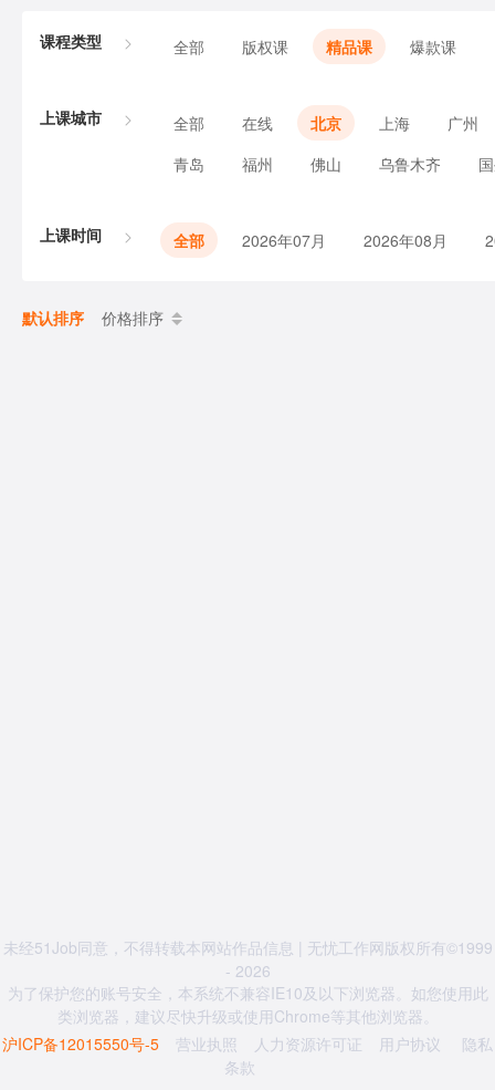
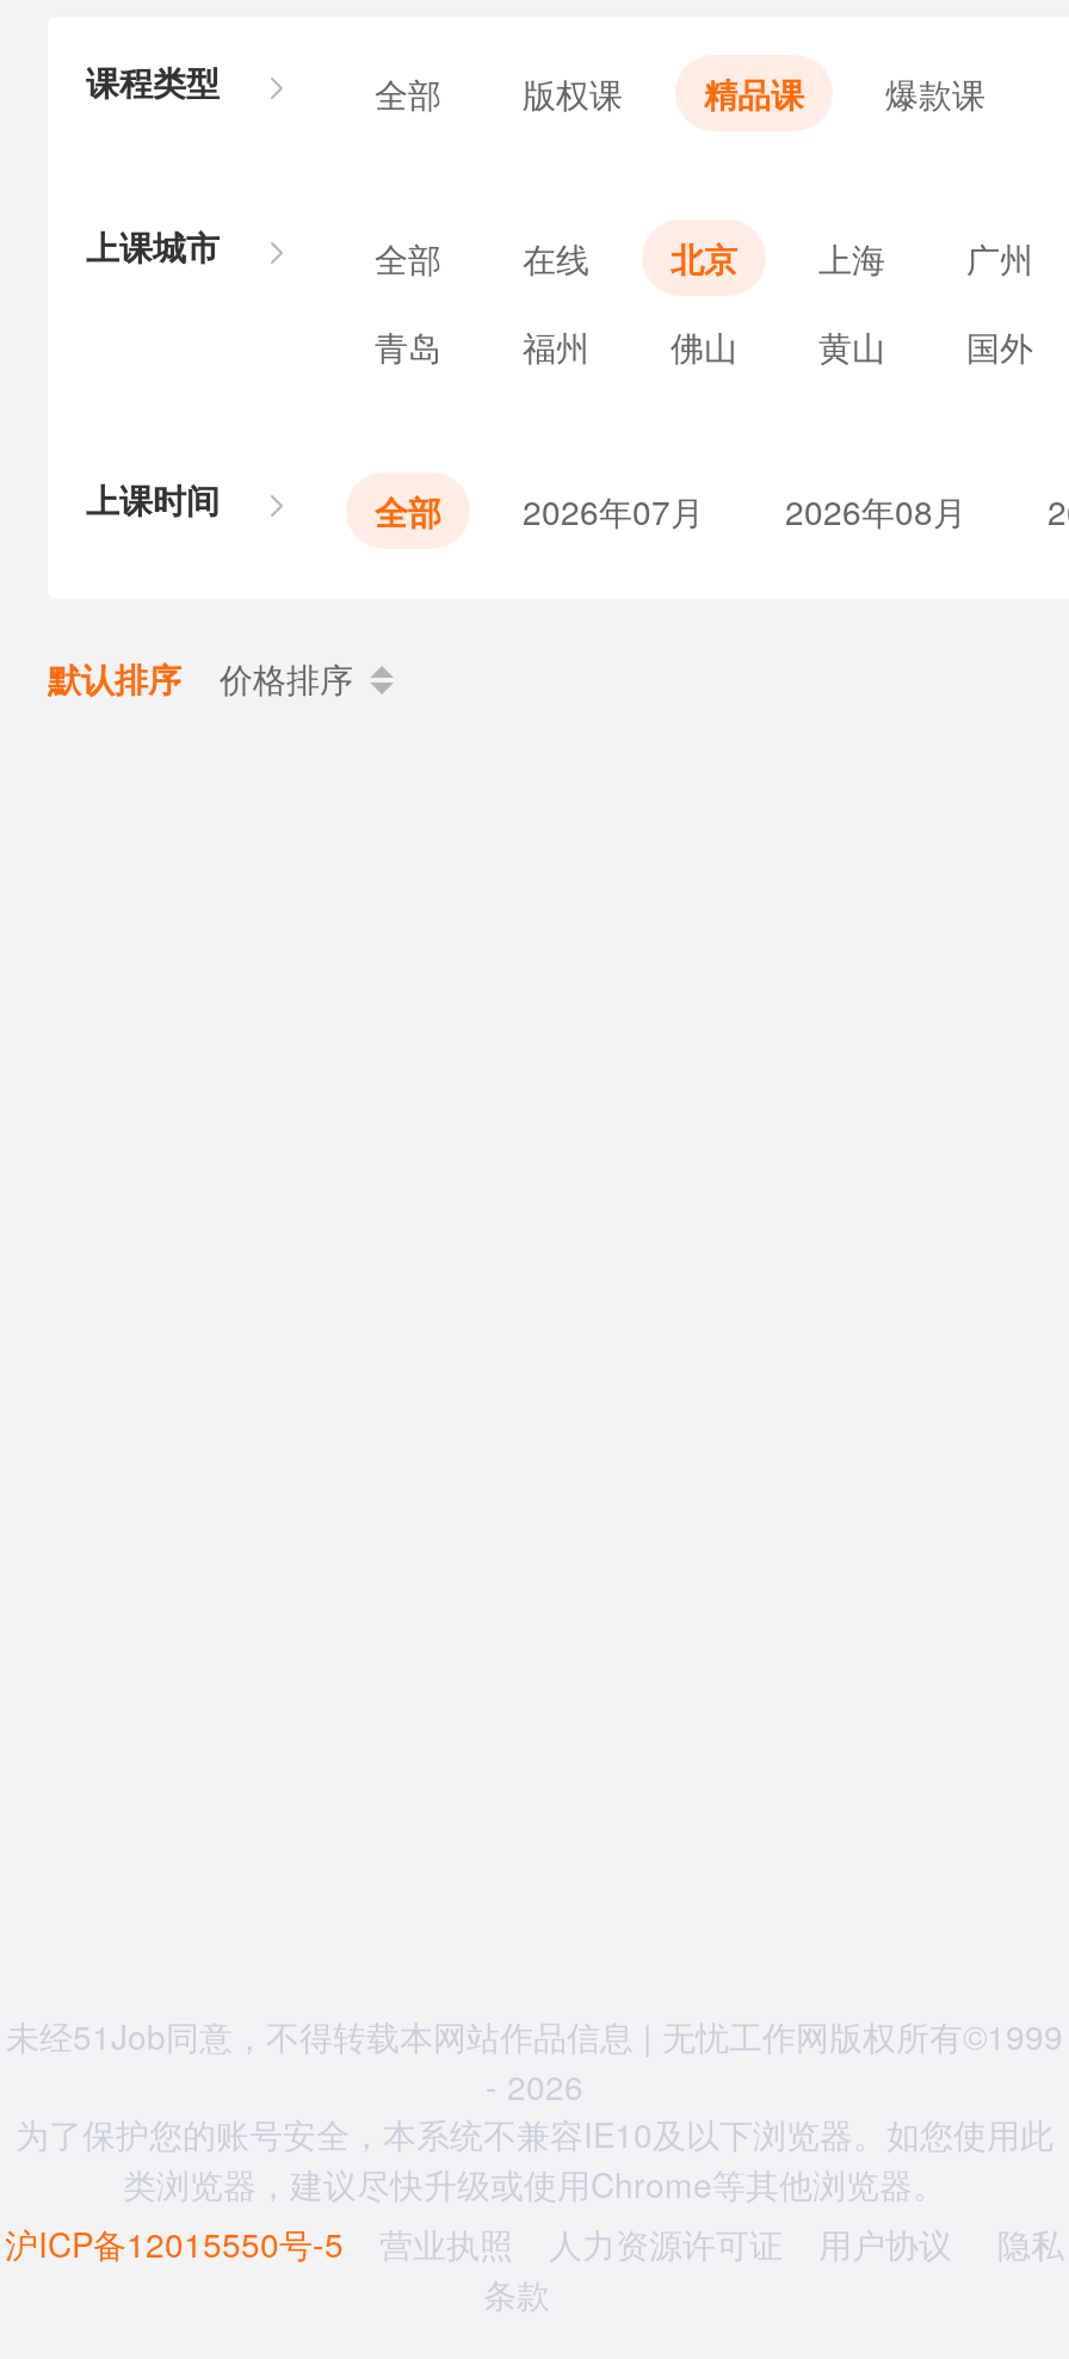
- 乌鲁木齐
+ 黄山
